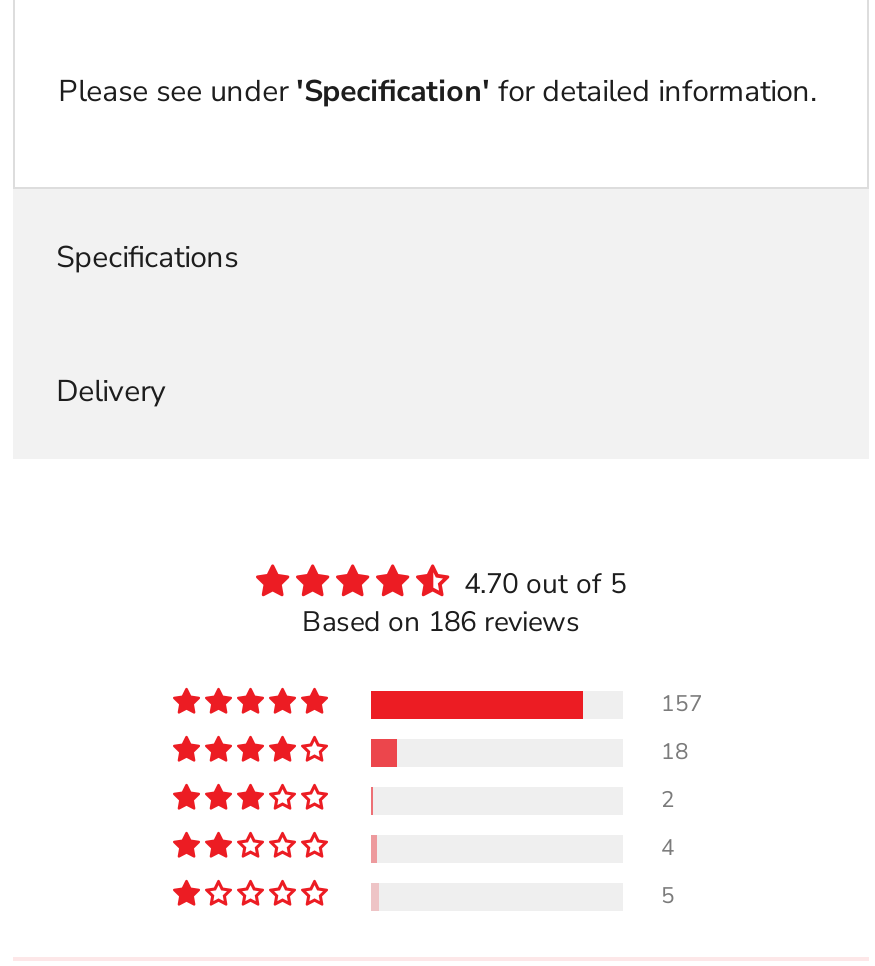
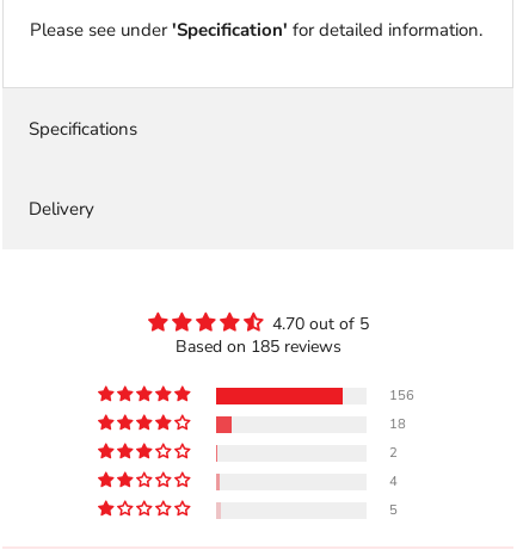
- Based on 186 reviews
+ Based on 185 reviews

- 157
+ 156
